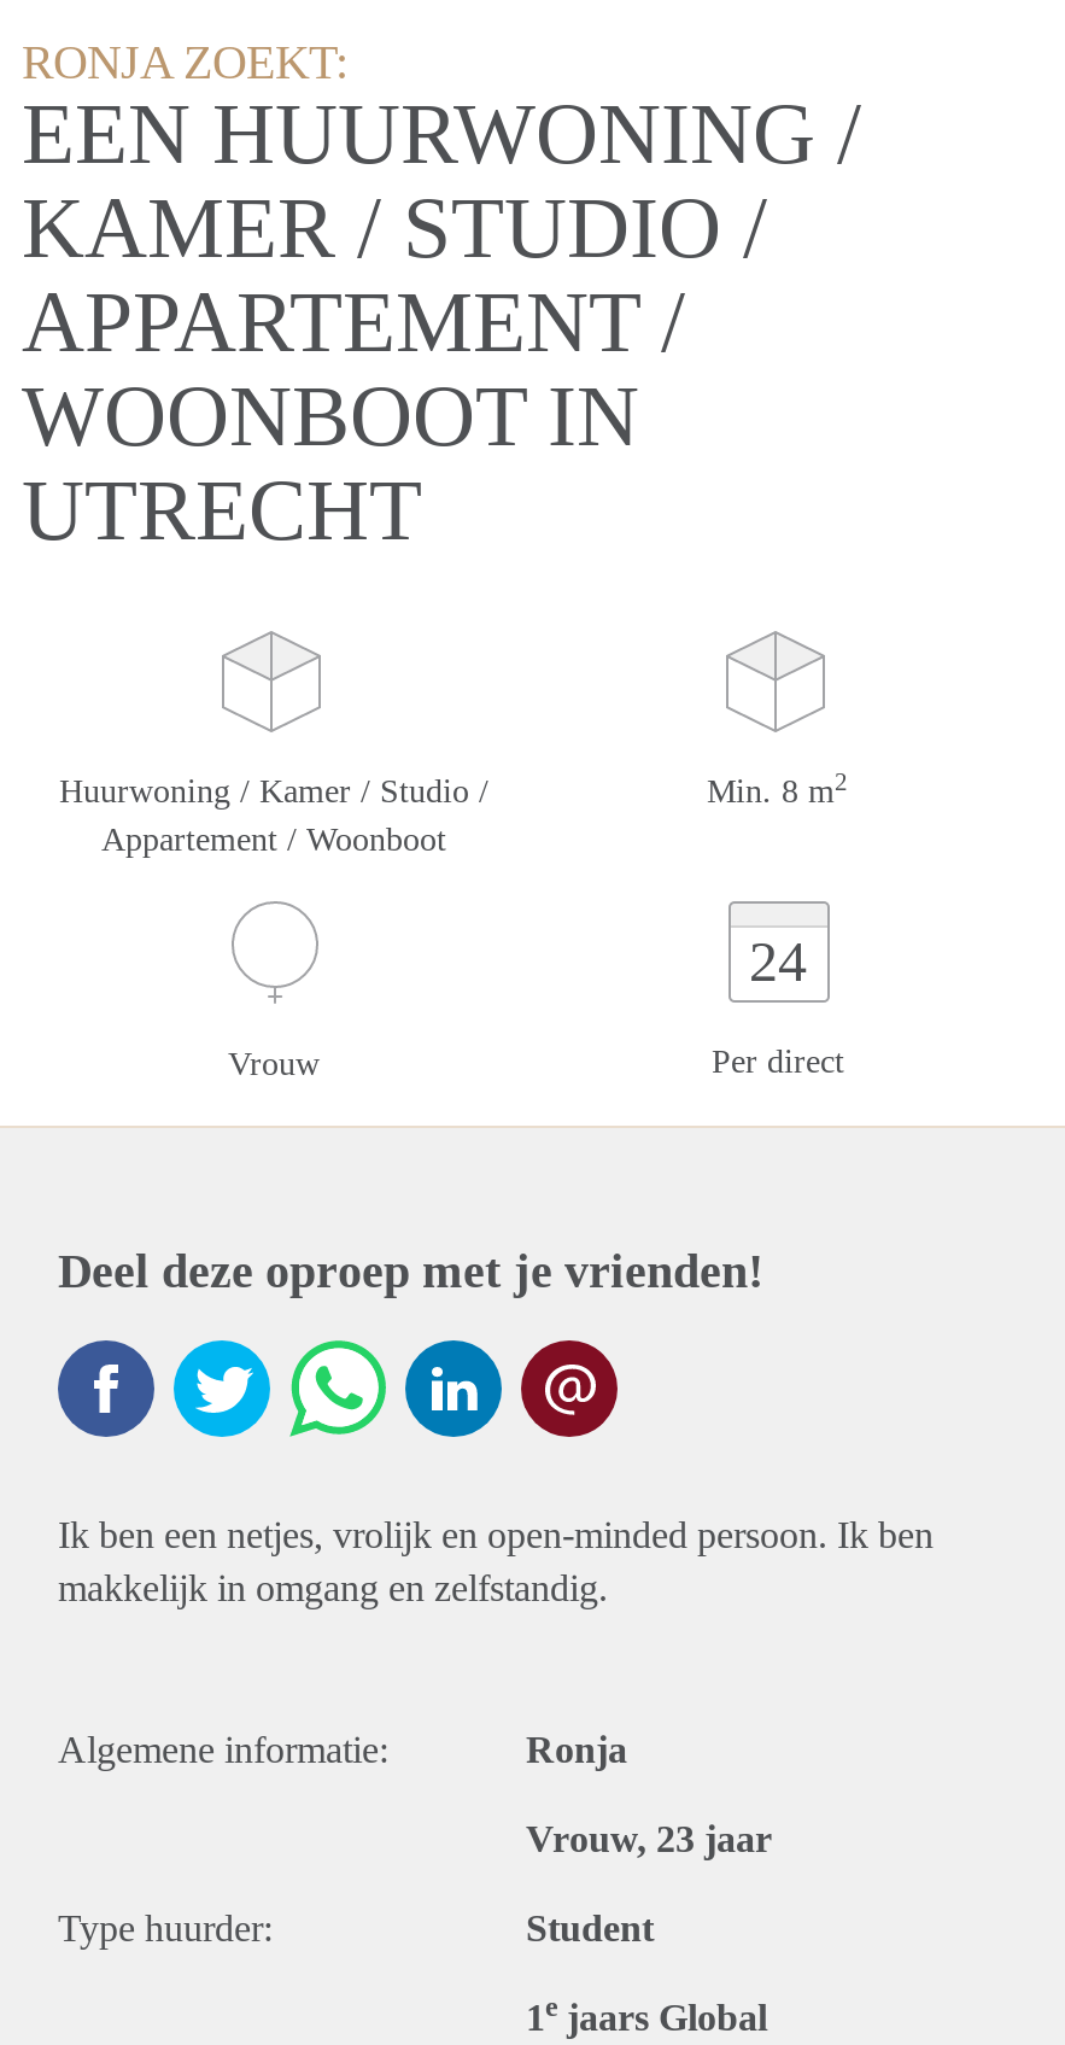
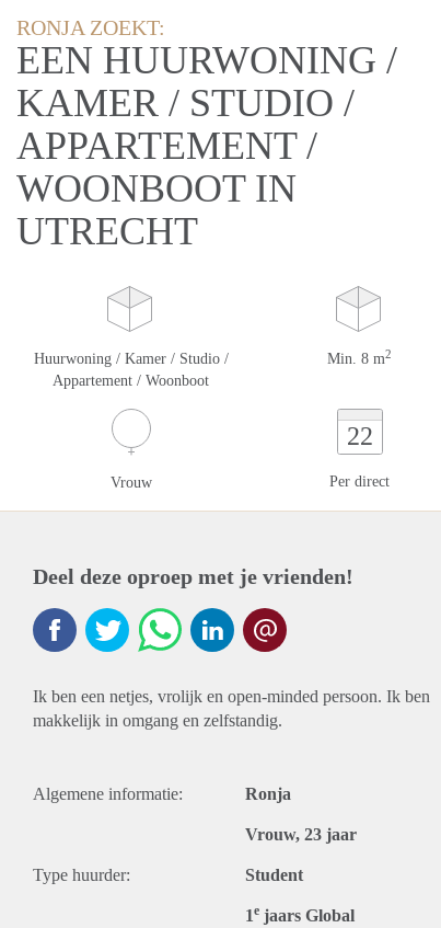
- 24
+ 22
